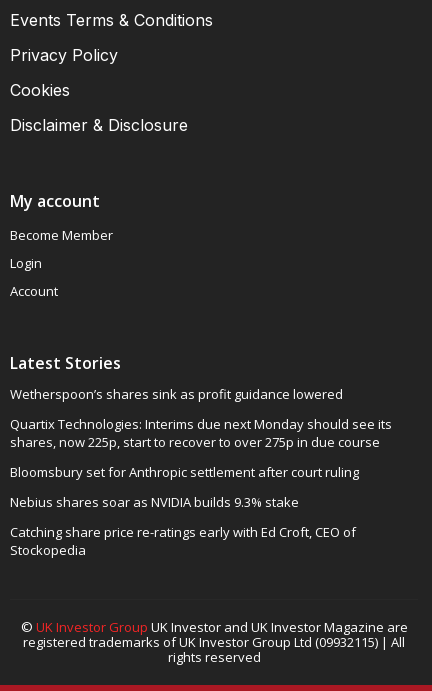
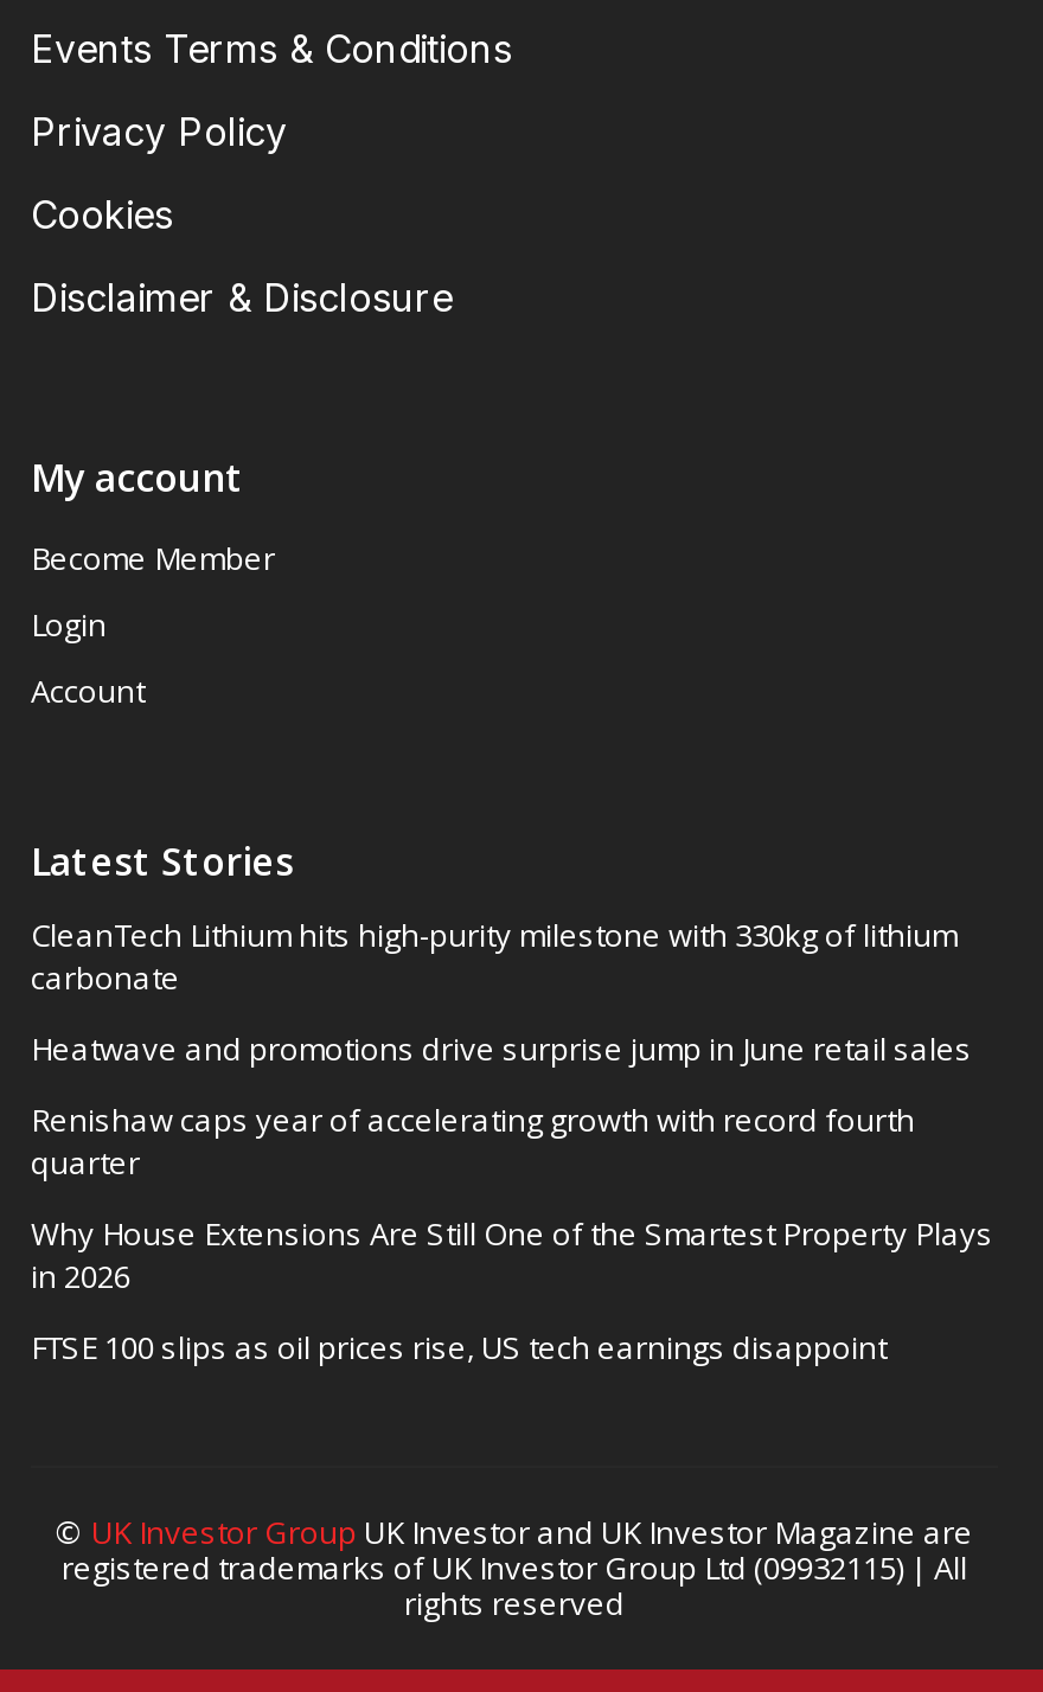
- Wetherspoon’s shares sink as profit guidance lowered
+ CleanTech Lithium hits high-purity milestone with 330kg of lithium
+ carbonate

- Quartix Technologies: Interims due next Monday should see its
- shares, now 225p, start to recover to over 275p in due course
+ Heatwave and promotions drive surprise jump in June retail sales

- Bloomsbury set for Anthropic settlement after court ruling
+ Renishaw caps year of accelerating growth with record fourth
+ quarter

- Nebius shares soar as NVIDIA builds 9.3% stake
+ Why House Extensions Are Still One of the Smartest Property Plays
+ in 2026

- Catching share price re-ratings early with Ed Croft, CEO of
- Stockopedia
+ FTSE 100 slips as oil prices rise, US tech earnings disappoint
